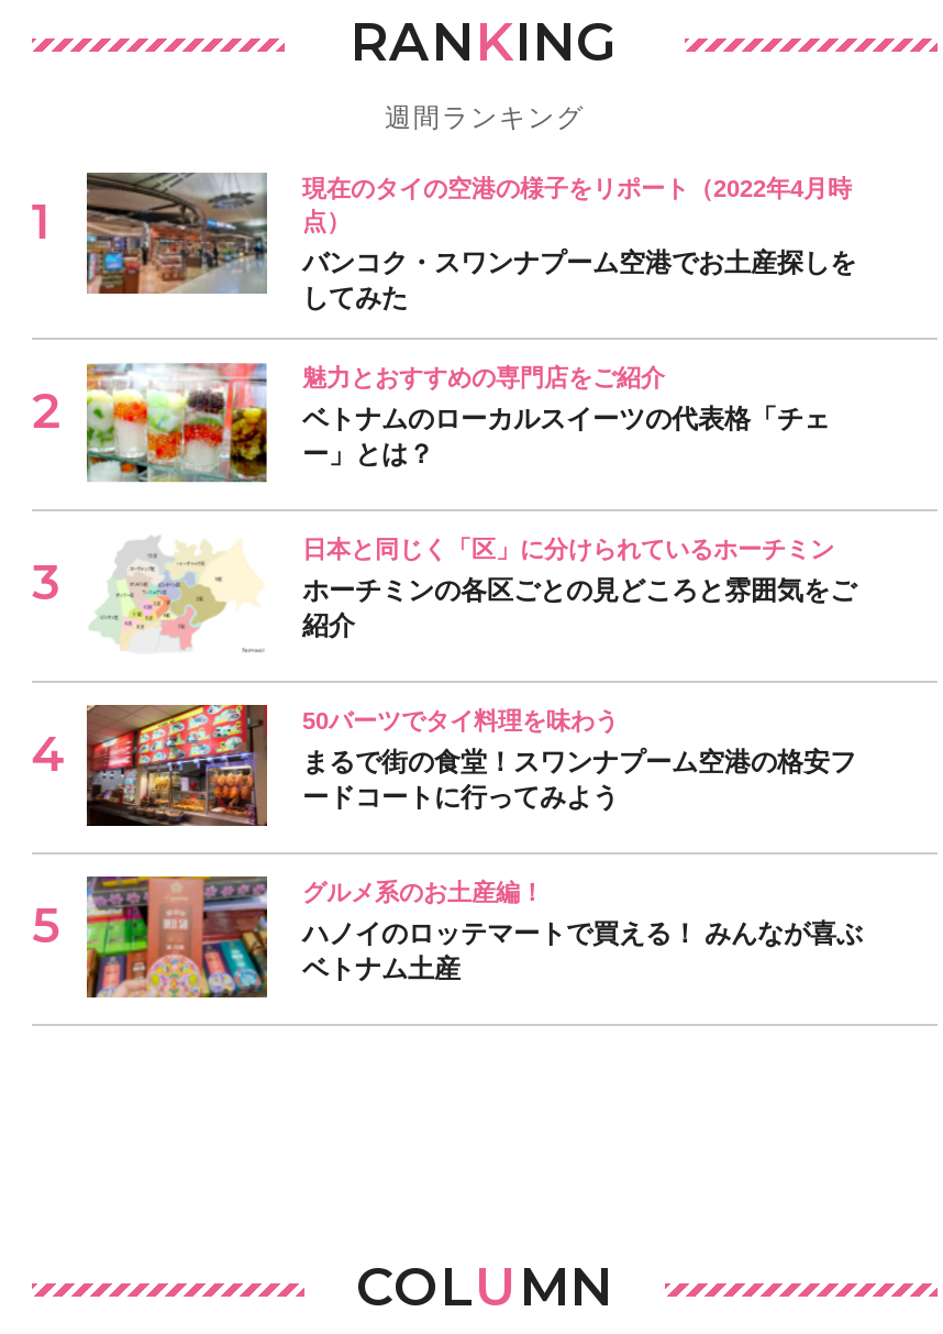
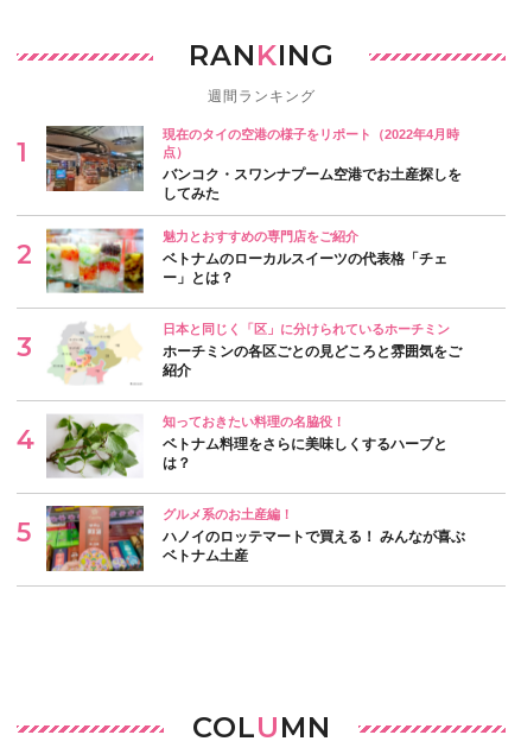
- [image]
- 50バーツでタイ料理を味わう
- まるで街の食堂！スワンナプーム空港の格安フ
- ードコートに行ってみよう
+ [image]
+ 知っておきたい料理の名脇役！
+ ベトナム料理をさらに美味しくするハーブと
+ は？
